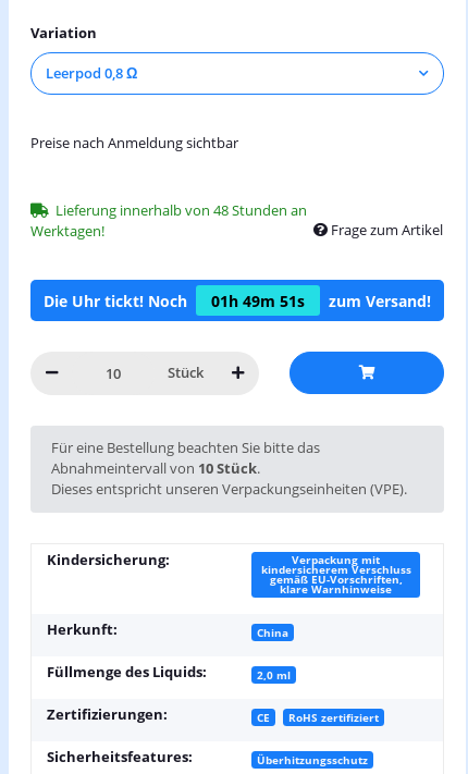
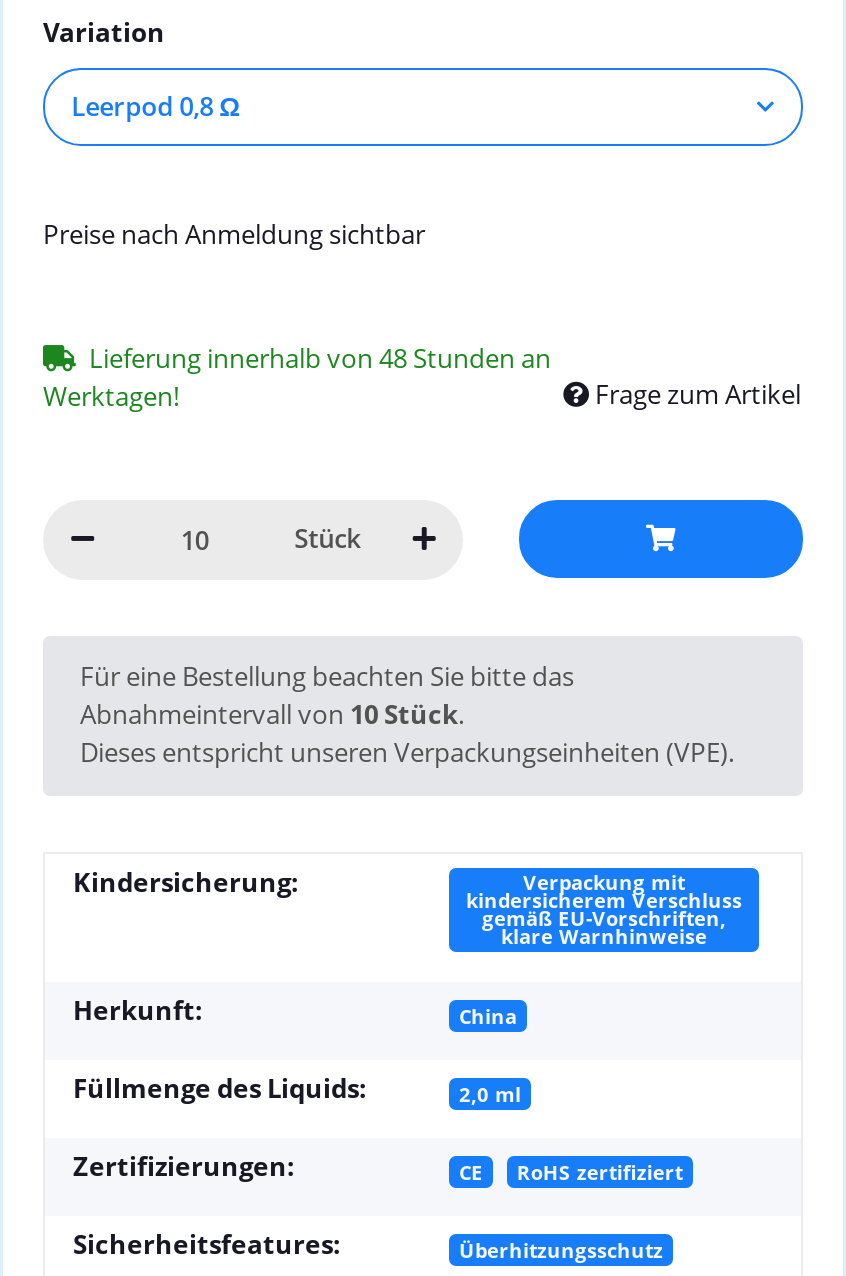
- Die Uhr tickt! Noch
- 01h 49m 51s
- zum Versand!
